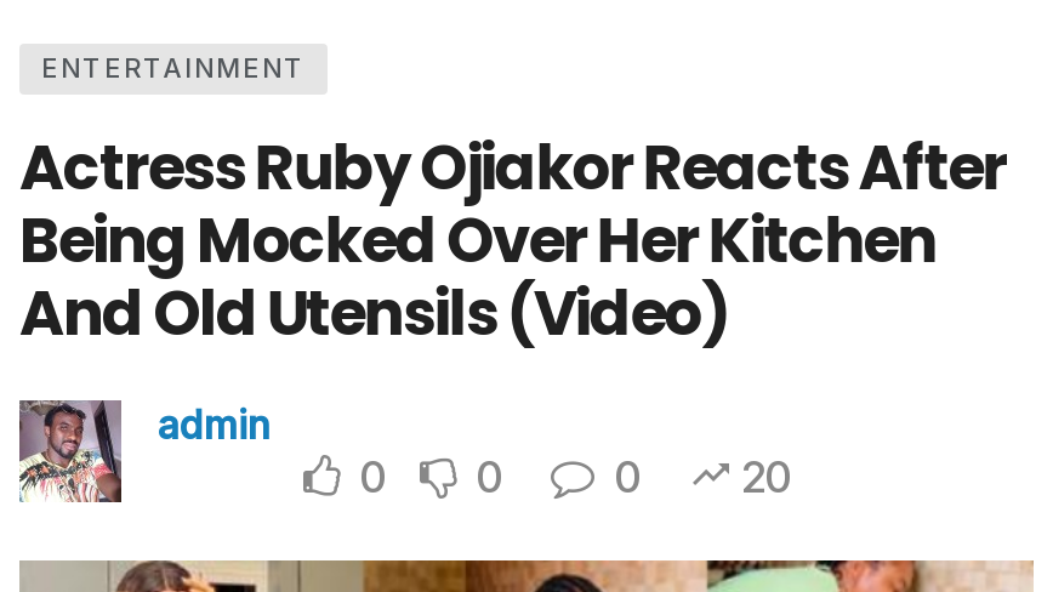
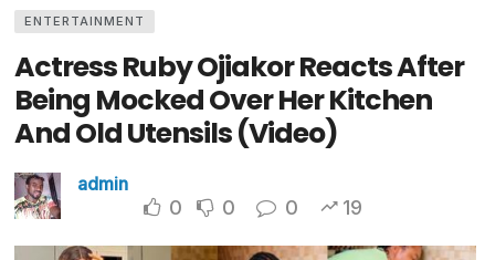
- 0 20
+ 0 19
